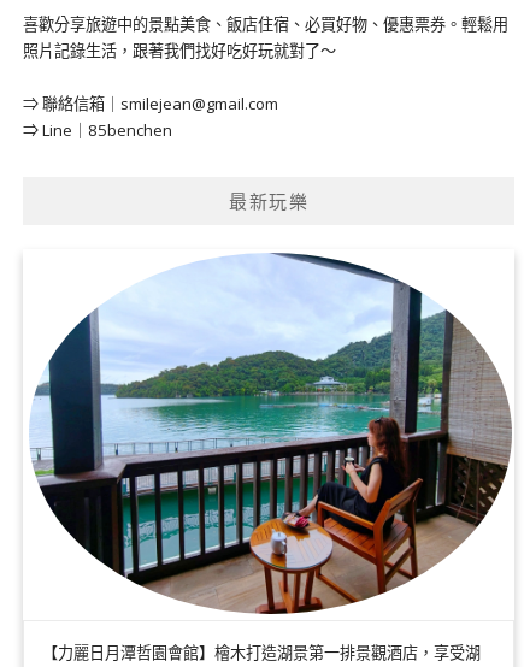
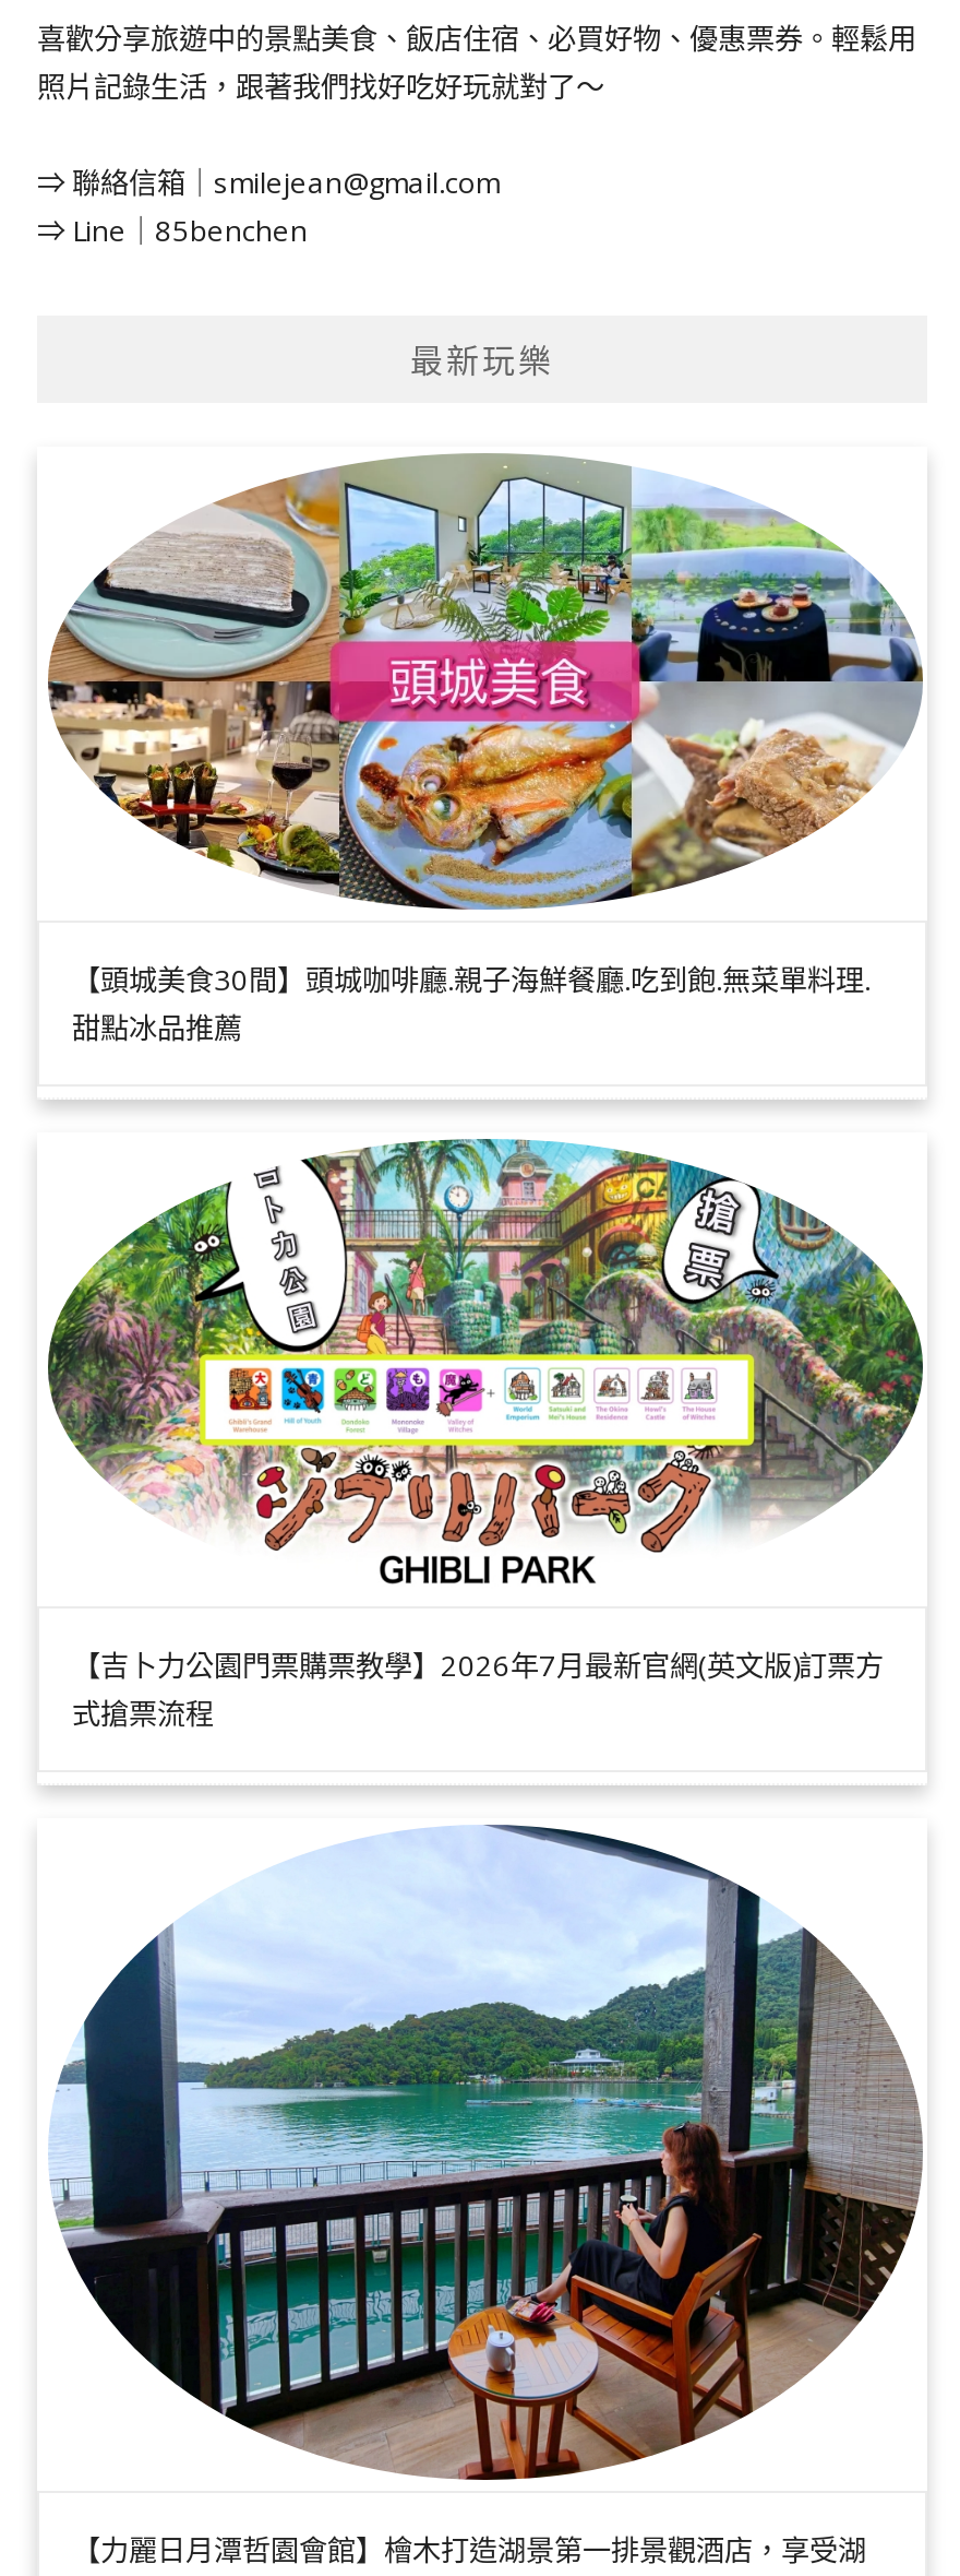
+ [image]
+ 【頭城美食30間】頭城咖啡廳.親子海鮮餐廳.吃到飽.無菜單料理.
+ 甜點冰品推薦

+ [image]
+ 【吉卜力公園門票購票教學】2026年7月最新官網(英文版)訂票方
+ 式搶票流程
